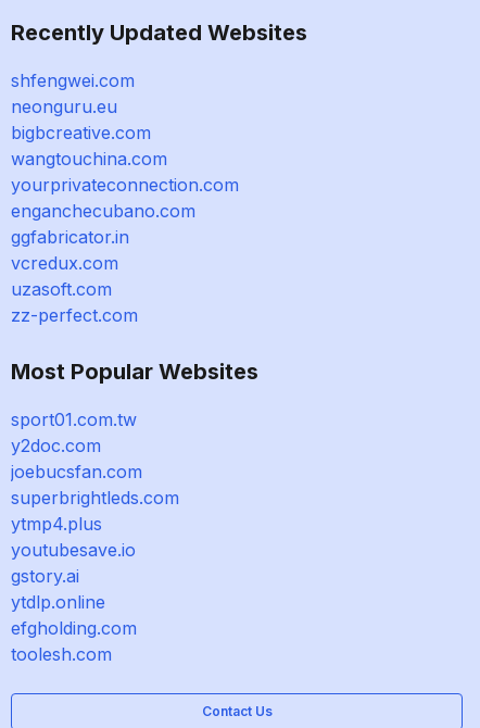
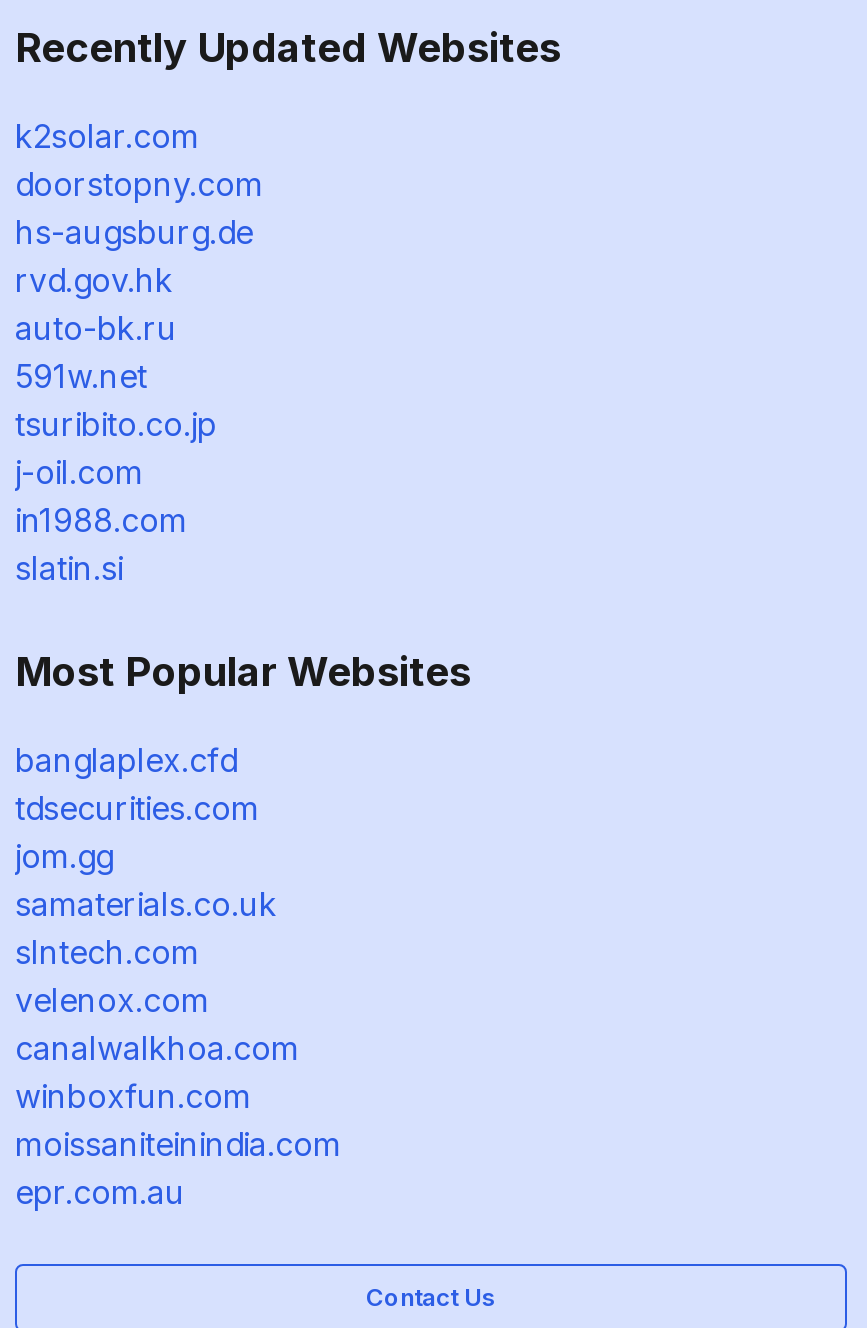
- shfengwei.com
- neonguru.eu
- bigbcreative.com
- wangtouchina.com
- yourprivateconnection.com
- enganchecubano.com
- ggfabricator.in
- vcredux.com
- uzasoft.com
- zz-perfect.com
+ k2solar.com
+ doorstopny.com
+ hs-augsburg.de
+ rvd.gov.hk
+ auto-bk.ru
+ 591w.net
+ tsuribito.co.jp
+ j-oil.com
+ in1988.com
+ slatin.si

- sport01.com.tw
- y2doc.com
- joebucsfan.com
- superbrightleds.com
- ytmp4.plus
- youtubesave.io
- gstory.ai
- ytdlp.online
- efgholding.com
- toolesh.com
+ banglaplex.cfd
+ tdsecurities.com
+ jom.gg
+ samaterials.co.uk
+ slntech.com
+ velenox.com
+ canalwalkhoa.com
+ winboxfun.com
+ moissaniteinindia.com
+ epr.com.au
